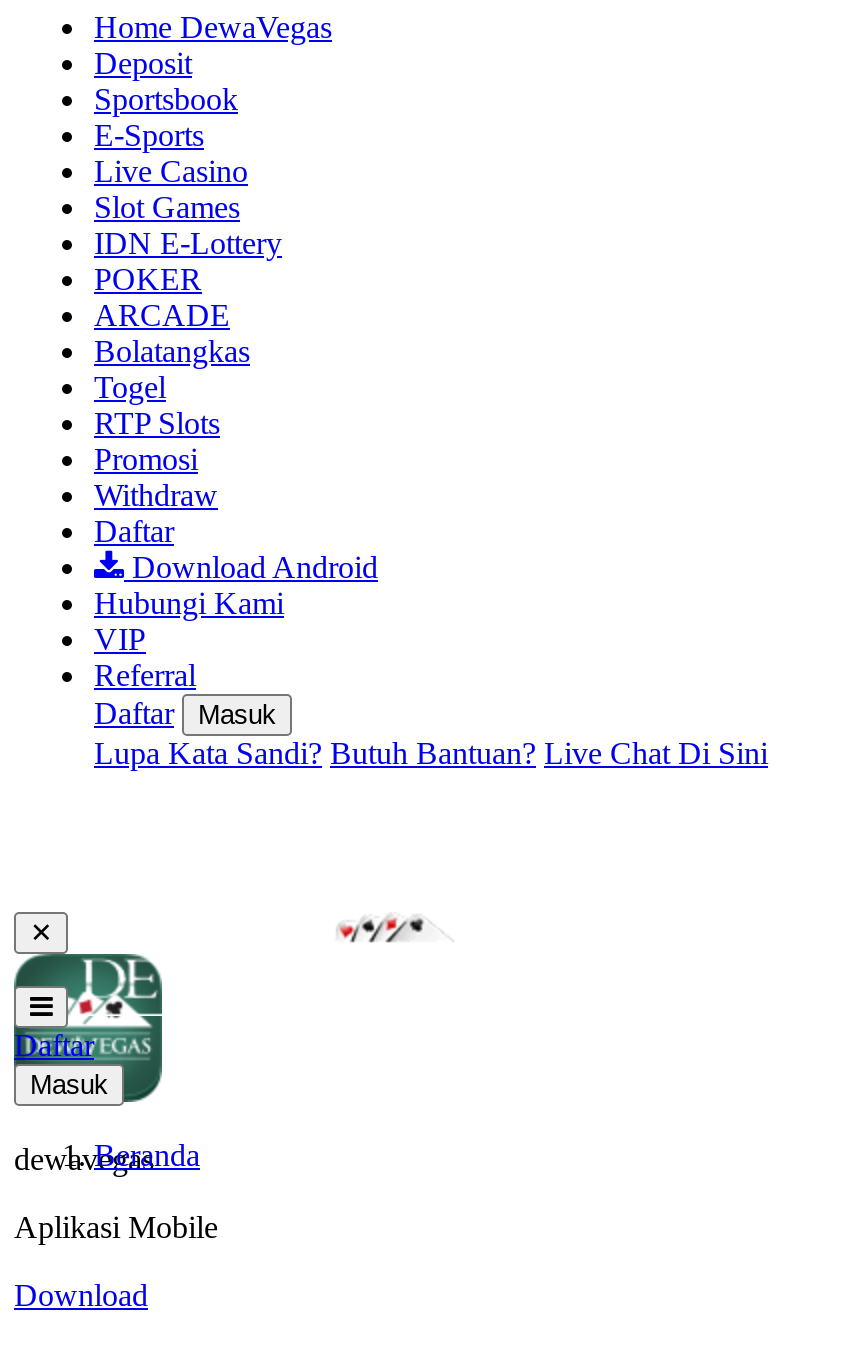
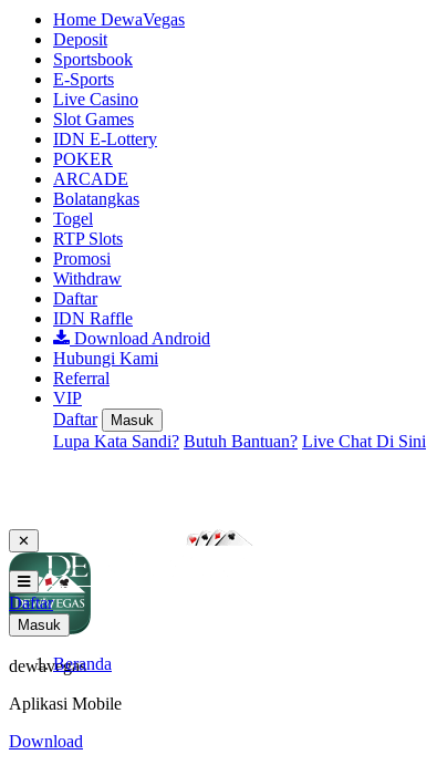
+ IDN Raffle

moved down: VIP
